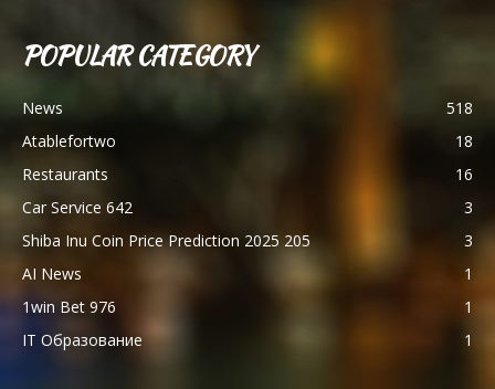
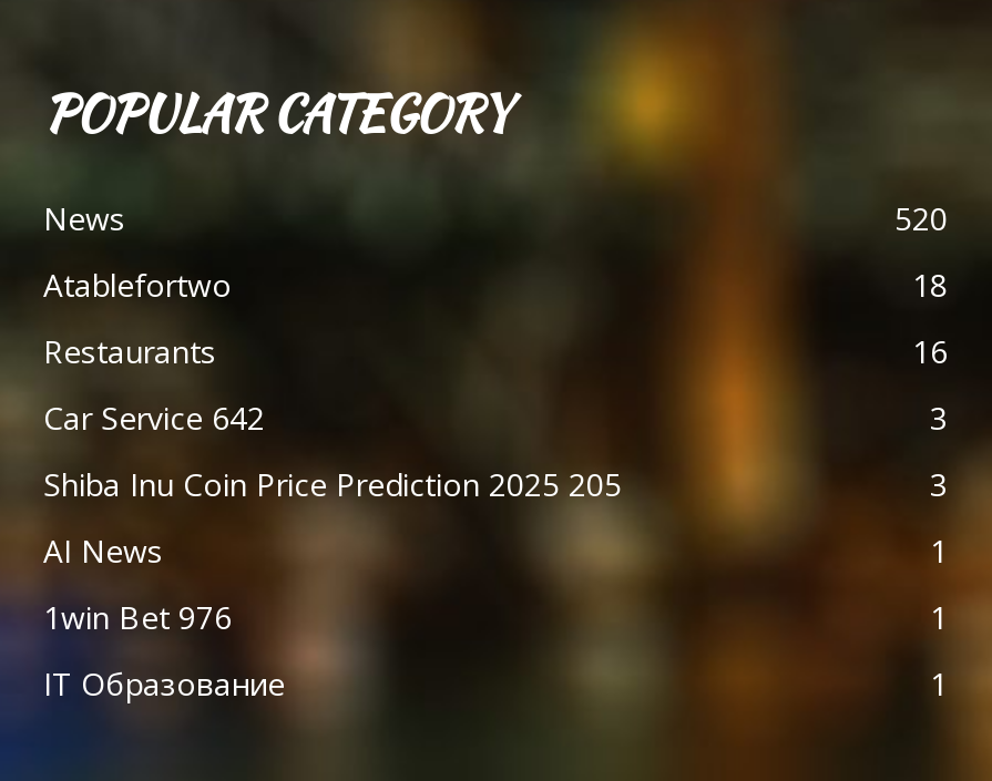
- 518
+ 520
